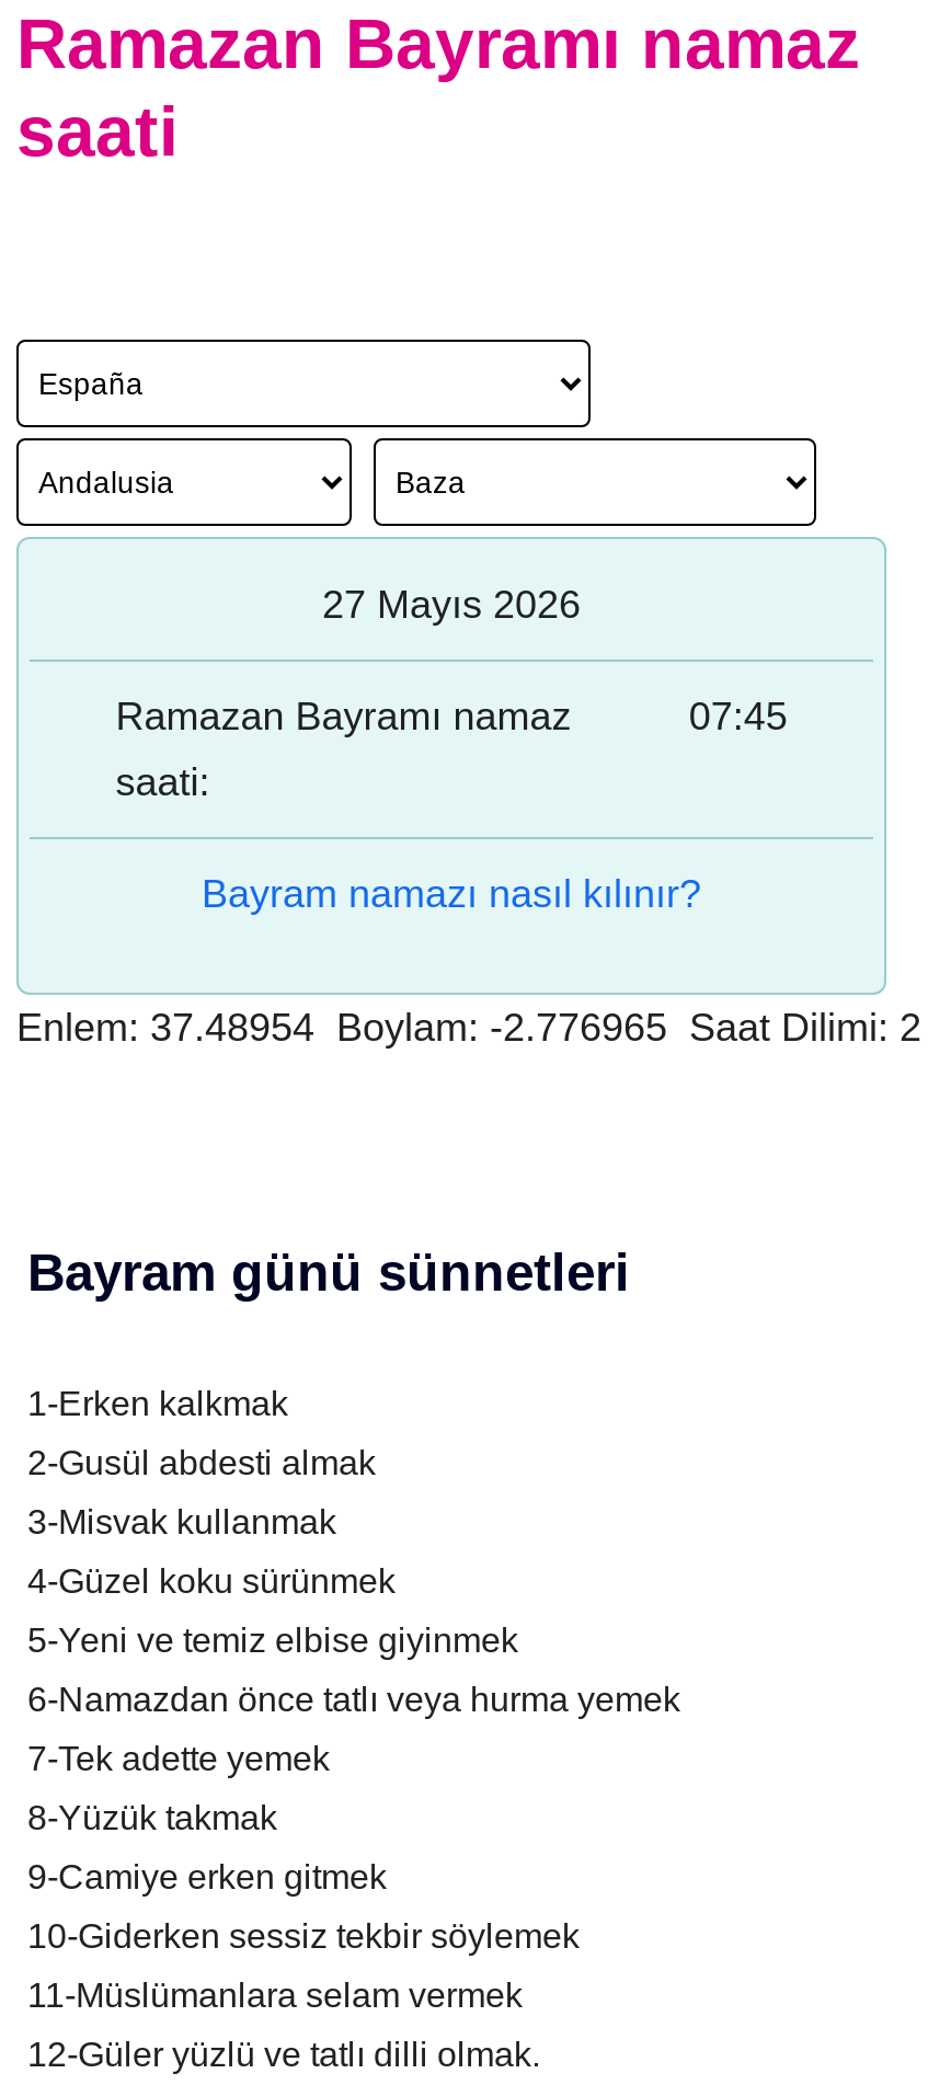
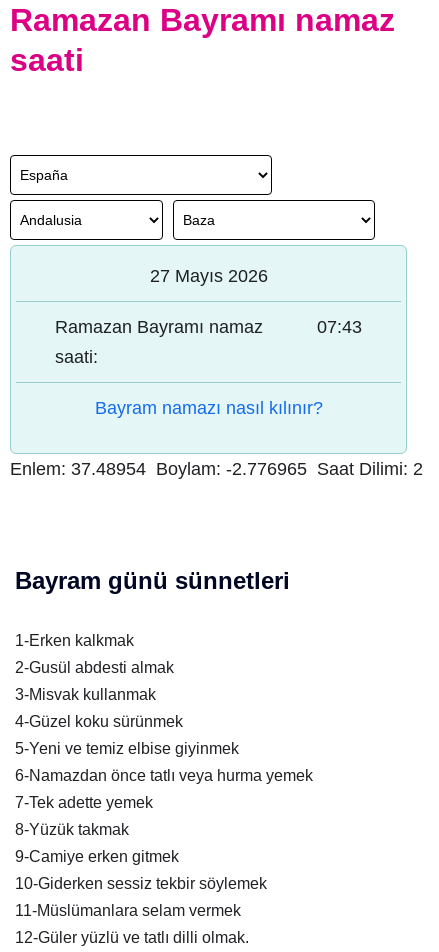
- 07:45
+ 07:43
